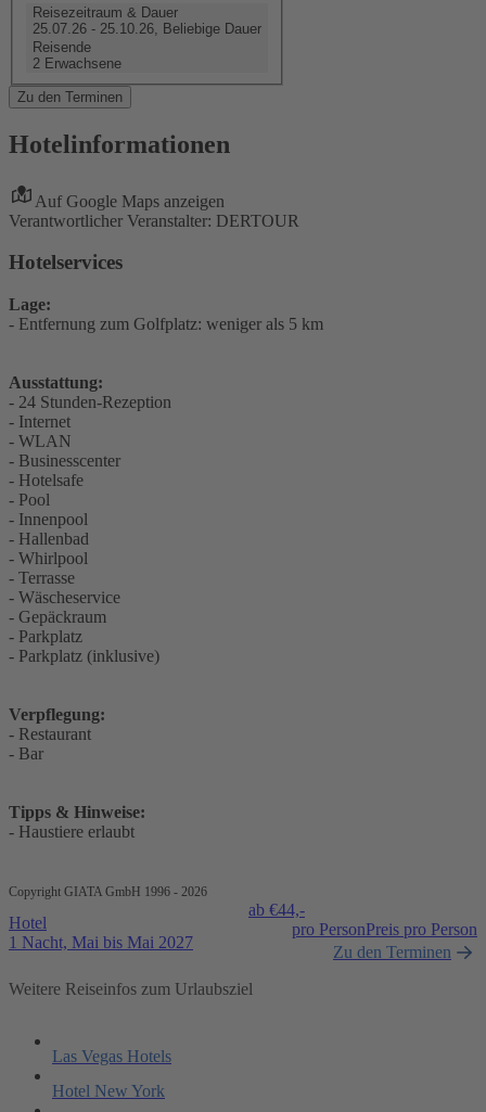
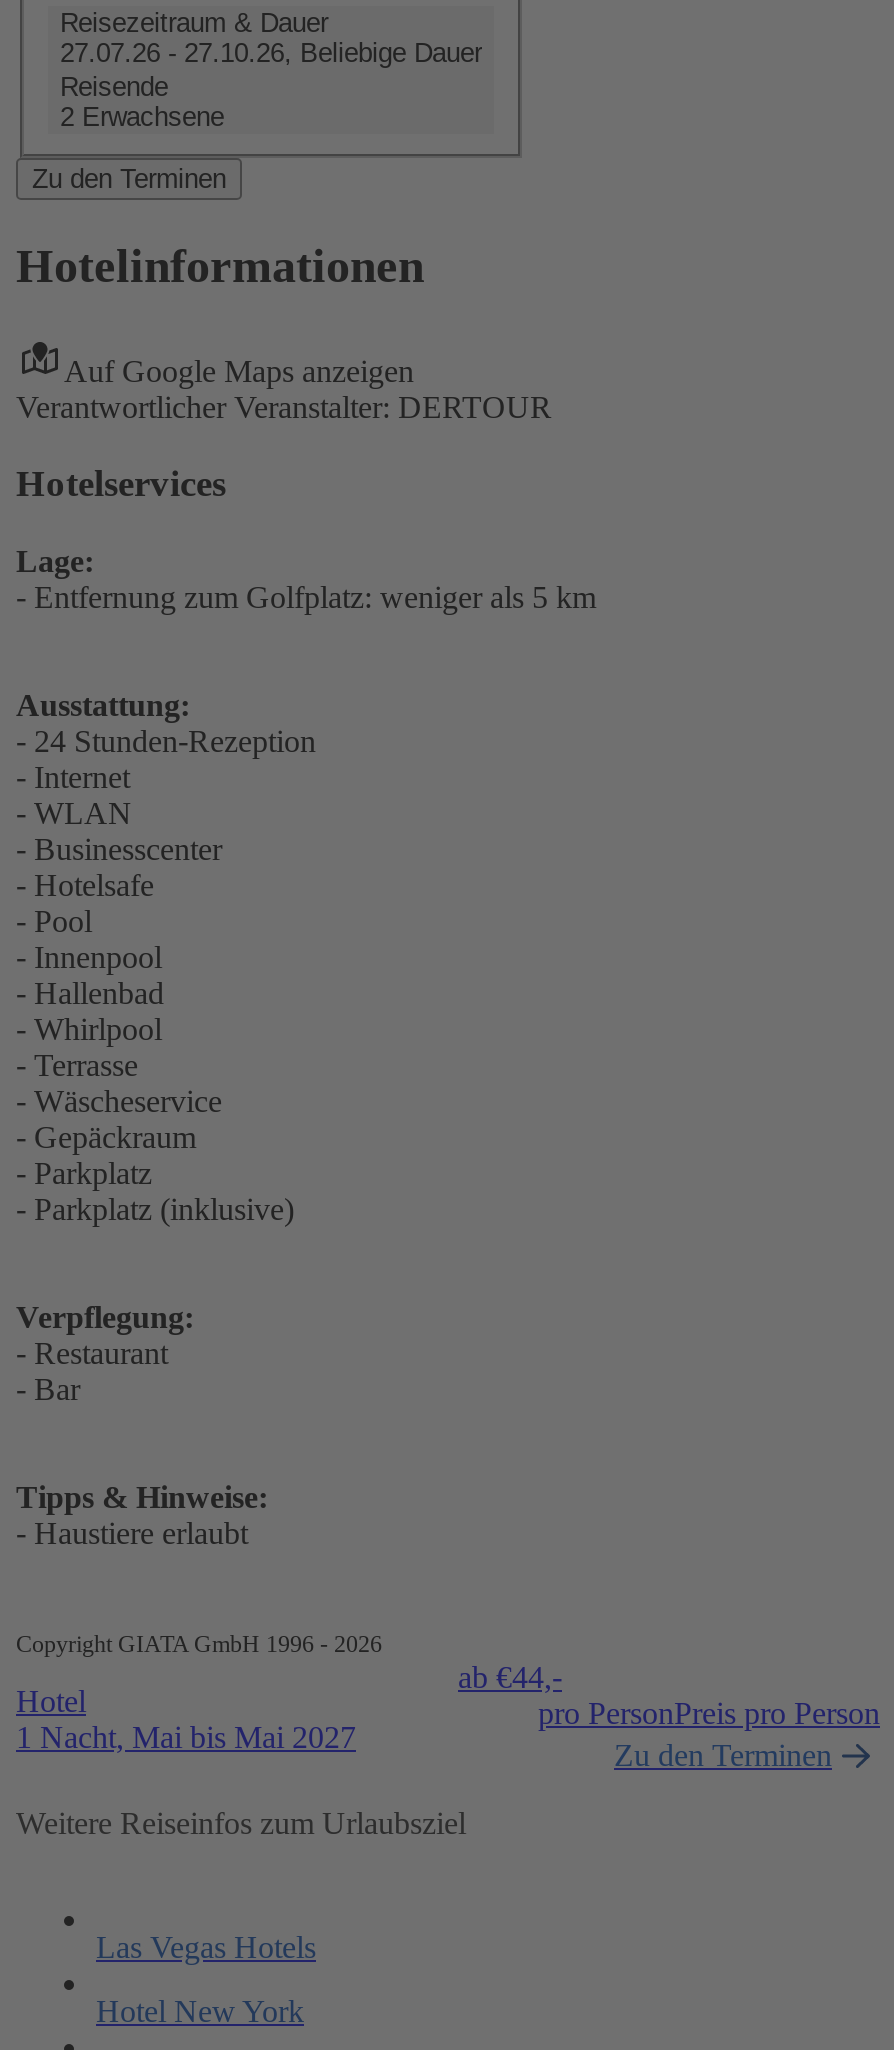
- 25.07.26 - 25.10.26, Beliebige Dauer
+ 27.07.26 - 27.10.26, Beliebige Dauer
